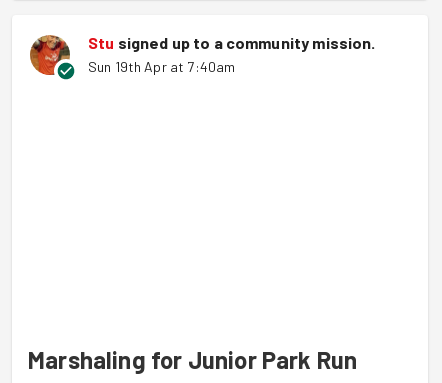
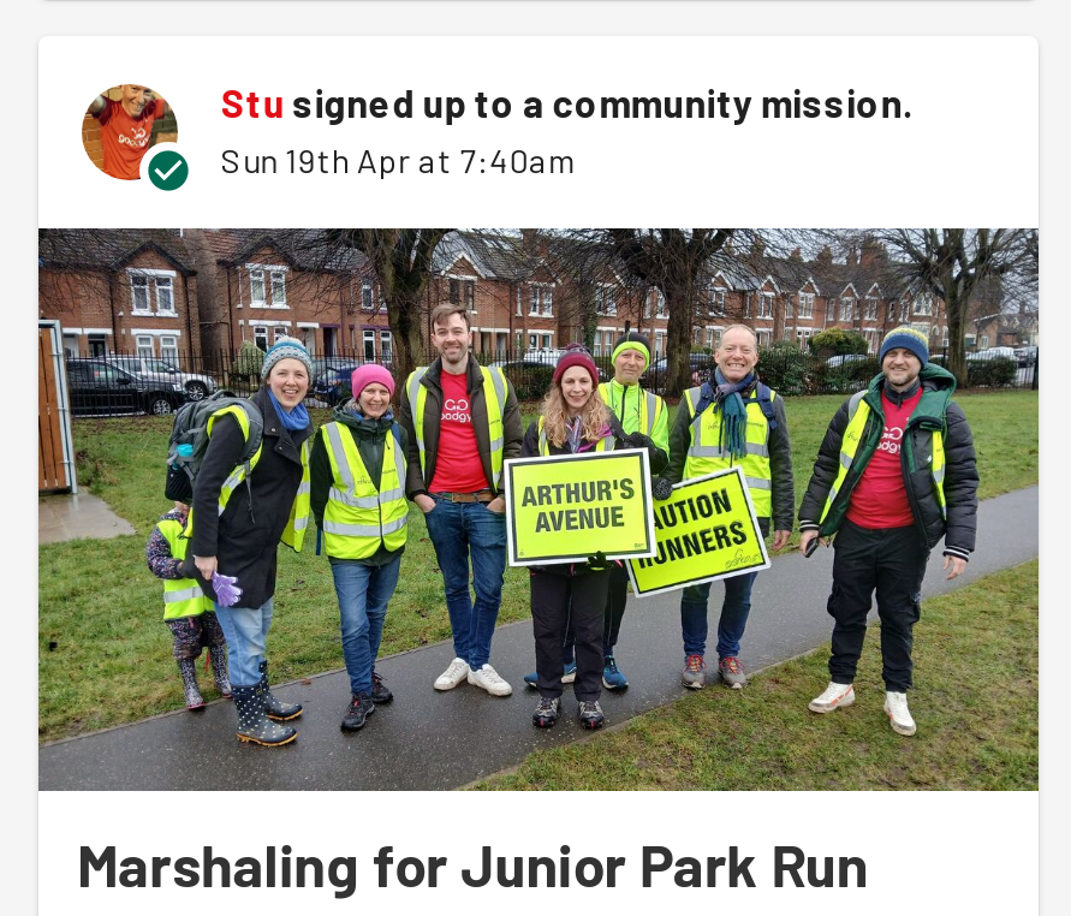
+ [image]
